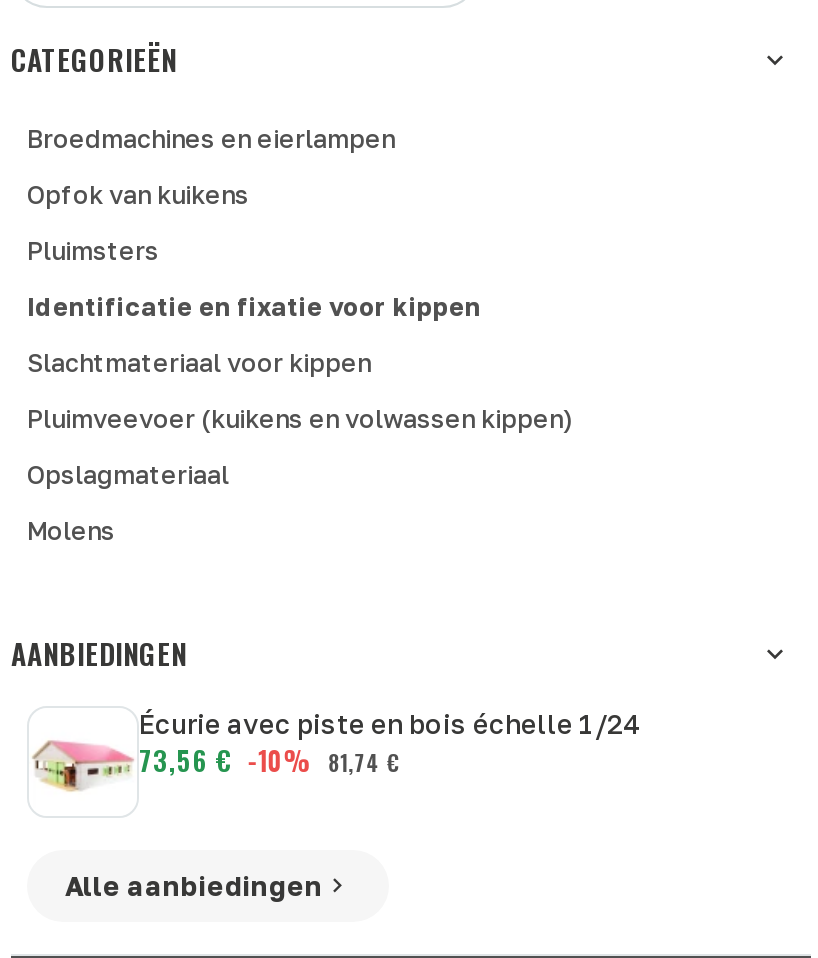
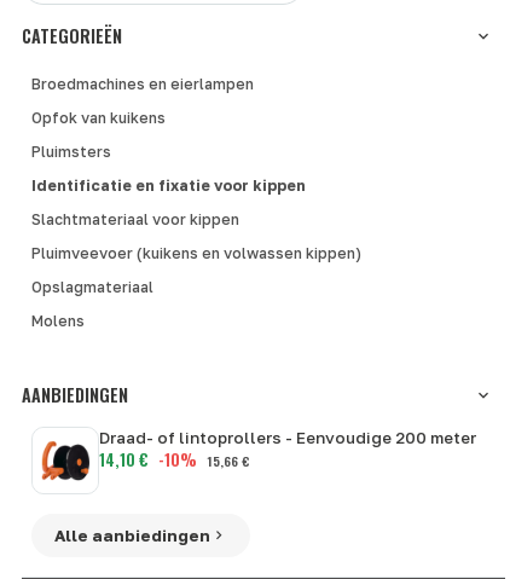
- [image]
- Écurie avec piste en bois échelle 1/24
- 73,56 € -10% 81,74 €
+ [image]
+ Draad- of lintoprollers - Eenvoudige 200 meter
+ 14,10 € -10% 15,66 €
